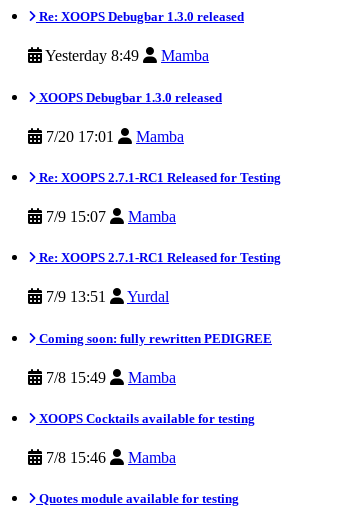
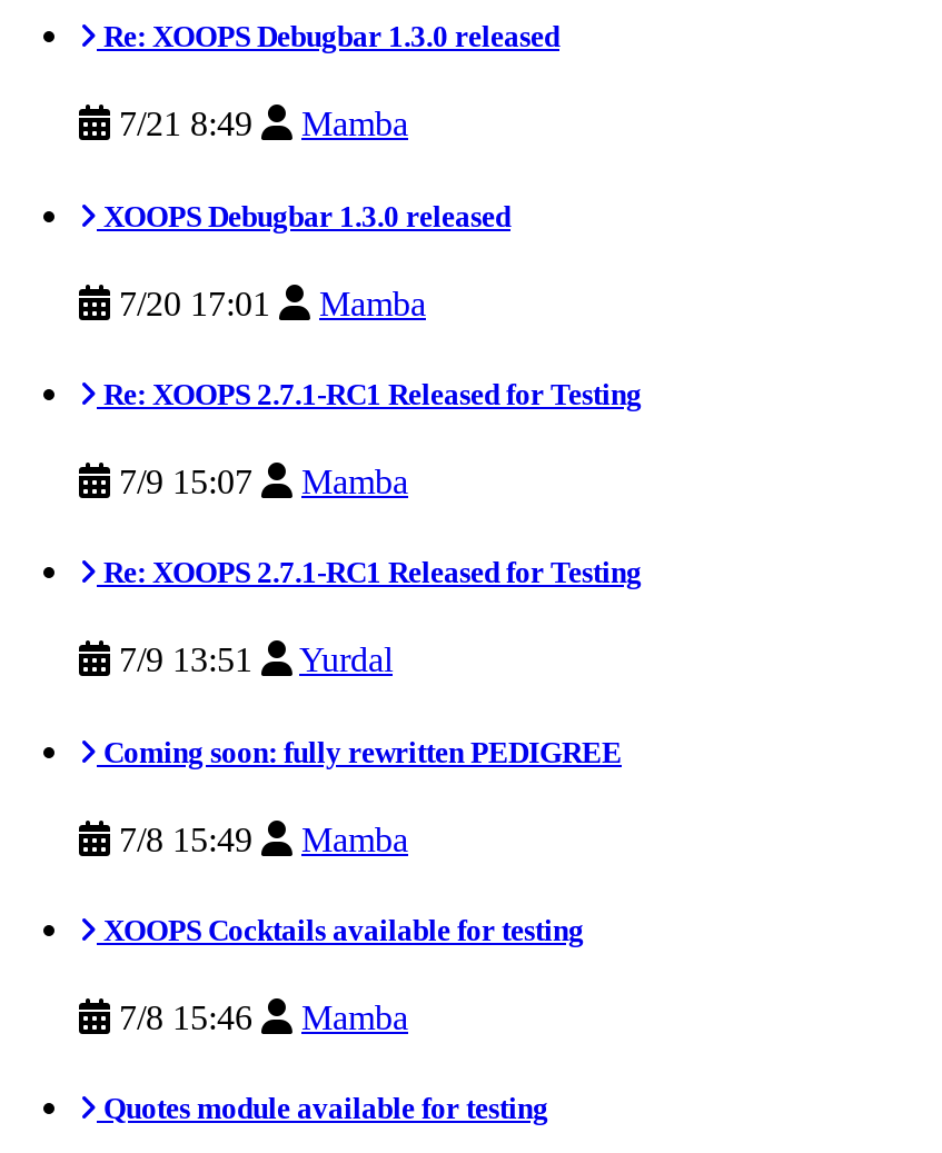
- Yesterday 8:49 Mamba
+ 7/21 8:49 Mamba
